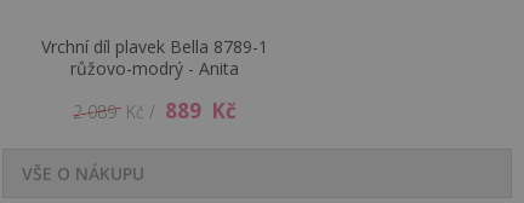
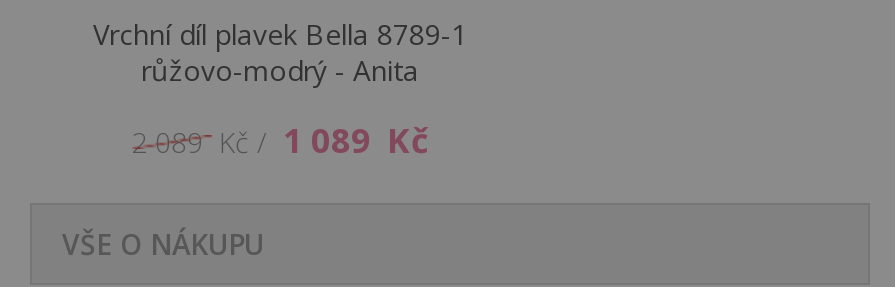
- 2 089 Kč / 889 Kč
+ 2 089 Kč / 1 089 Kč
